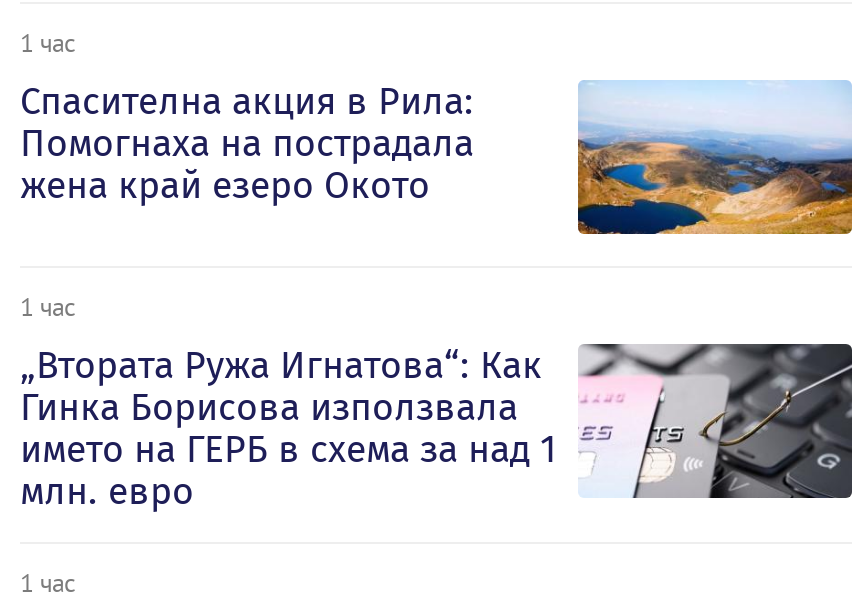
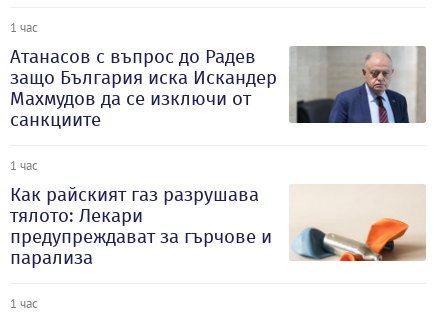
- Спасителна акция в Рила:
- Помогнаха на пострадала
- жена край езеро Окото
+ Атанасов с въпрос до Радев
+ защо България иска Искандер
+ Махмудов да се изключи от
+ санкциите

- [image]
+ [image]

- [image]
- „Втората Ружа Игнатова“: Как
- Гинка Борисова използвала
- името на ГЕРБ в схема за над 1
- млн. евро
+ [image]
+ Как райският газ разрушава
+ тялото: Лекари
+ предупреждават за гърчове и
+ парализа
